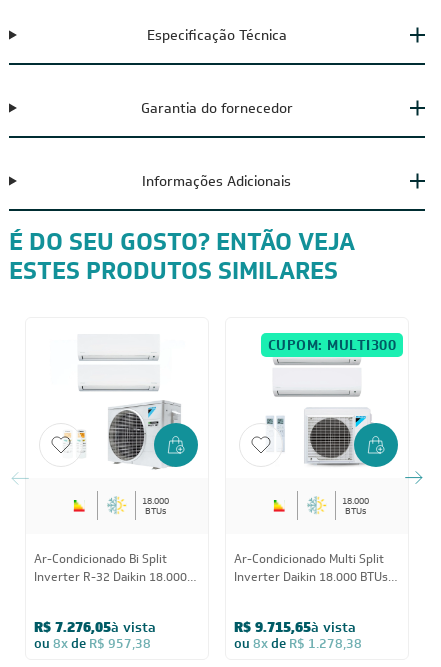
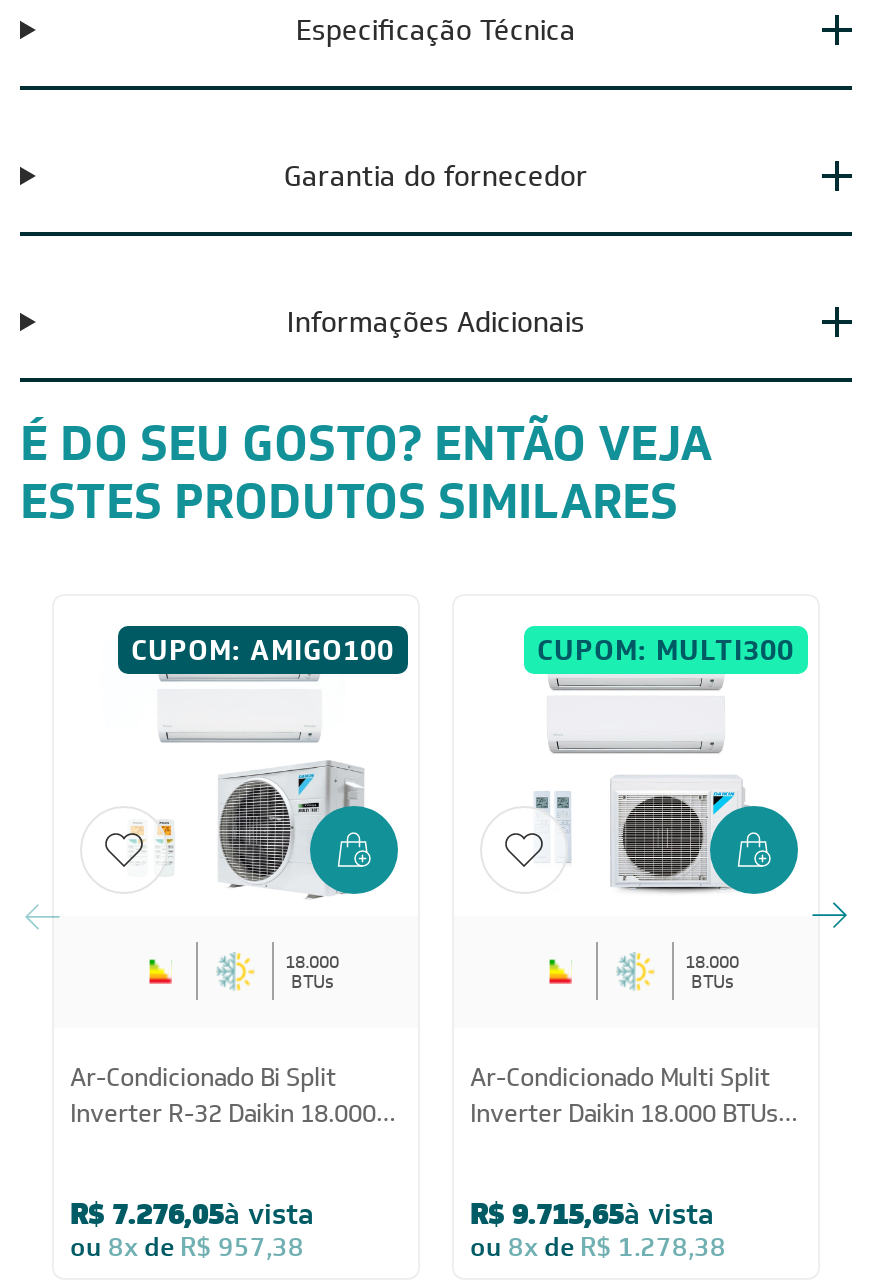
+ CUPOM: AMIGO100
